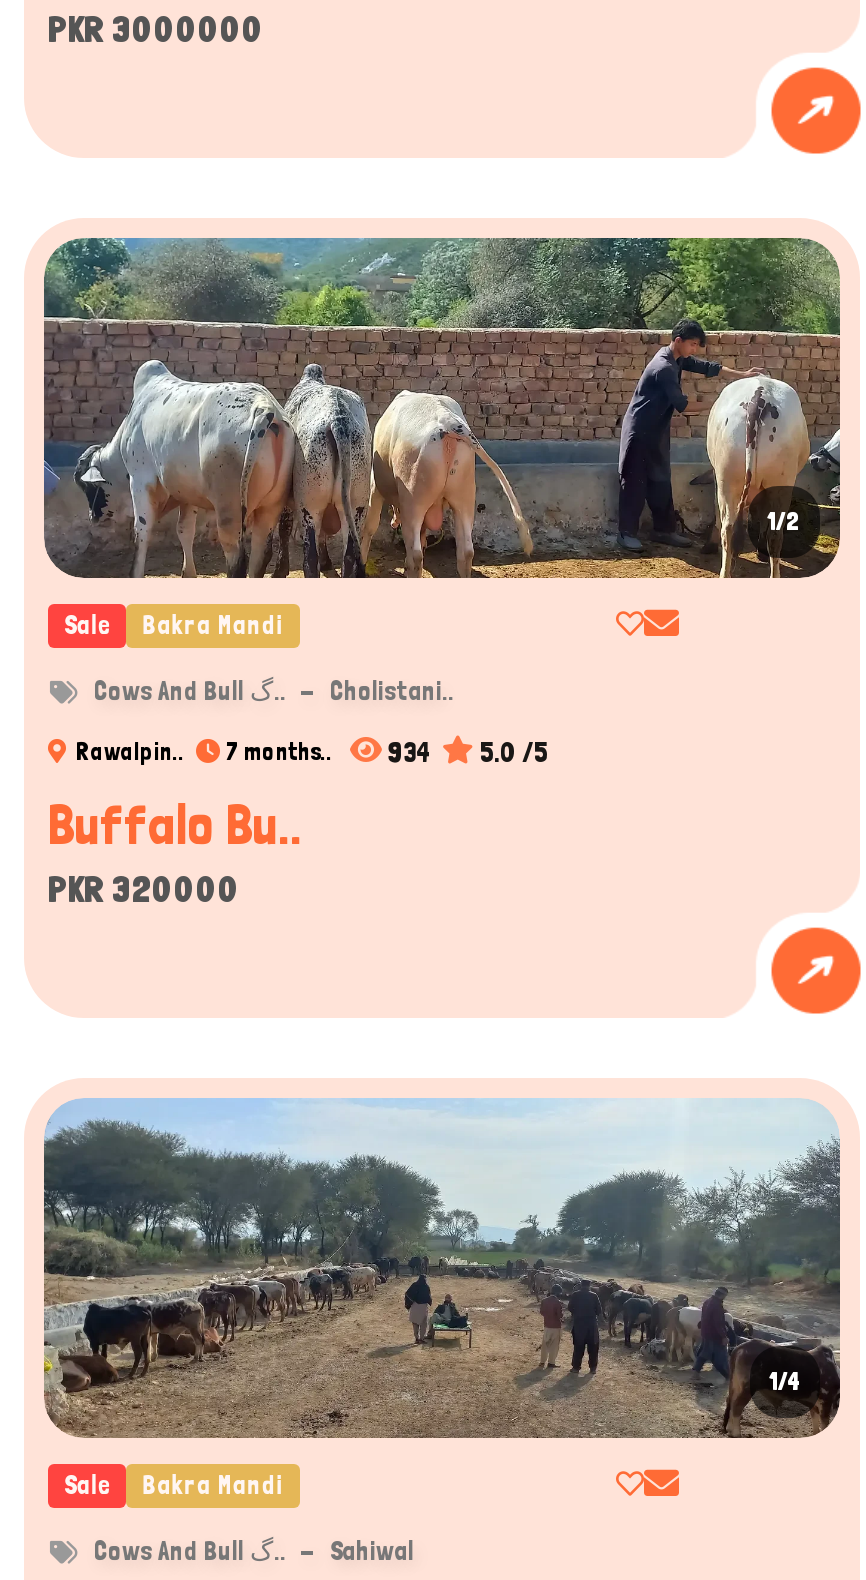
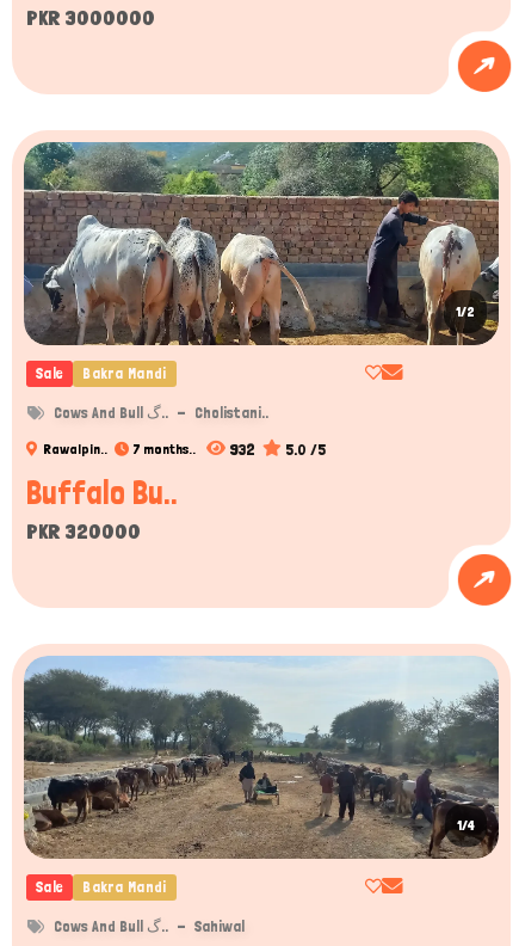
- Rawalpin.. 7 months.. 934 5.0 /5
+ Rawalpin.. 7 months.. 932 5.0 /5
